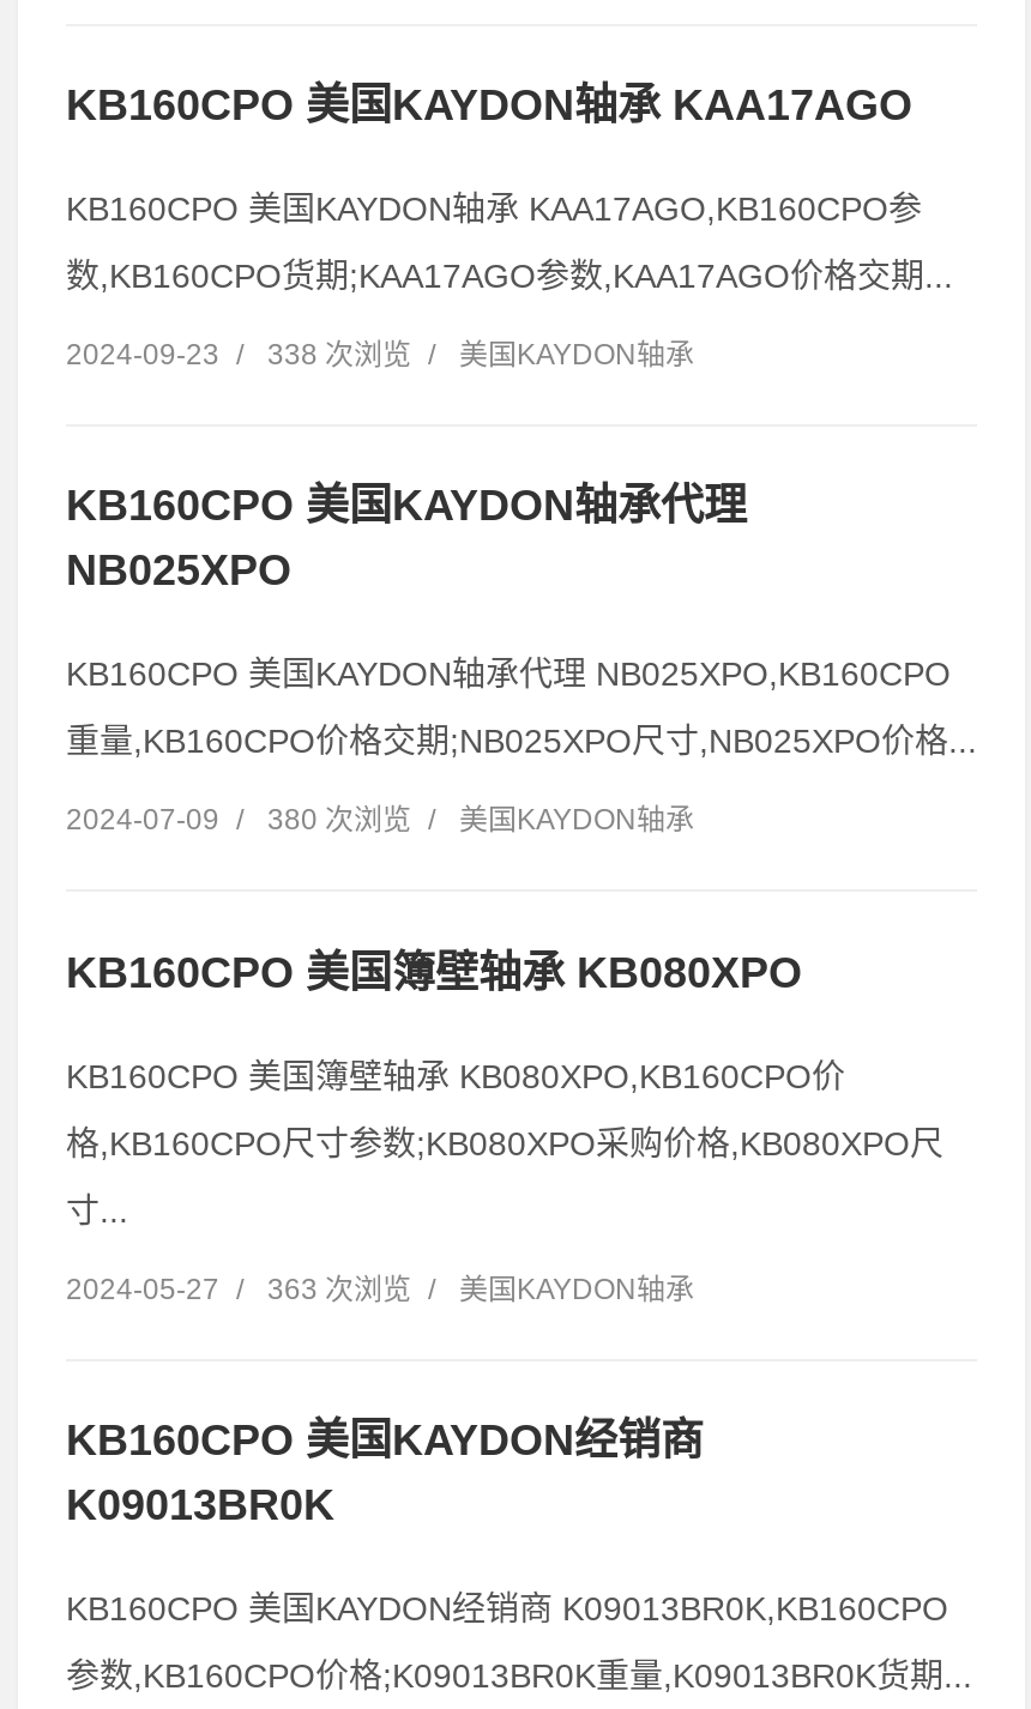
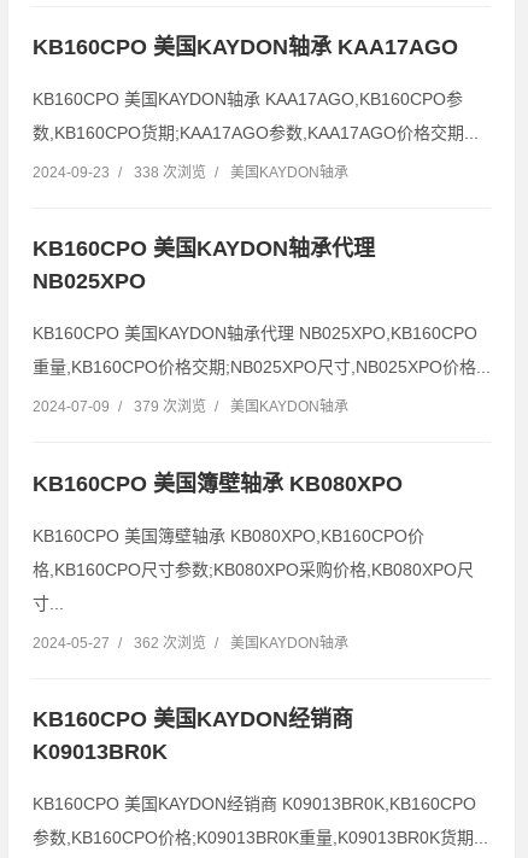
- 2024-07-09 / 380 次浏览 / 美国KAYDON轴承
+ 2024-07-09 / 379 次浏览 / 美国KAYDON轴承

- 2024-05-27 / 363 次浏览 / 美国KAYDON轴承
+ 2024-05-27 / 362 次浏览 / 美国KAYDON轴承
